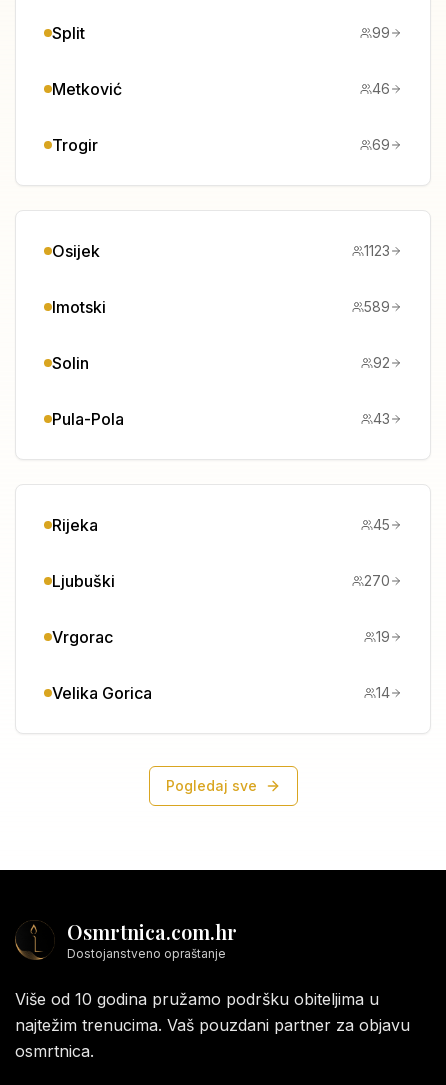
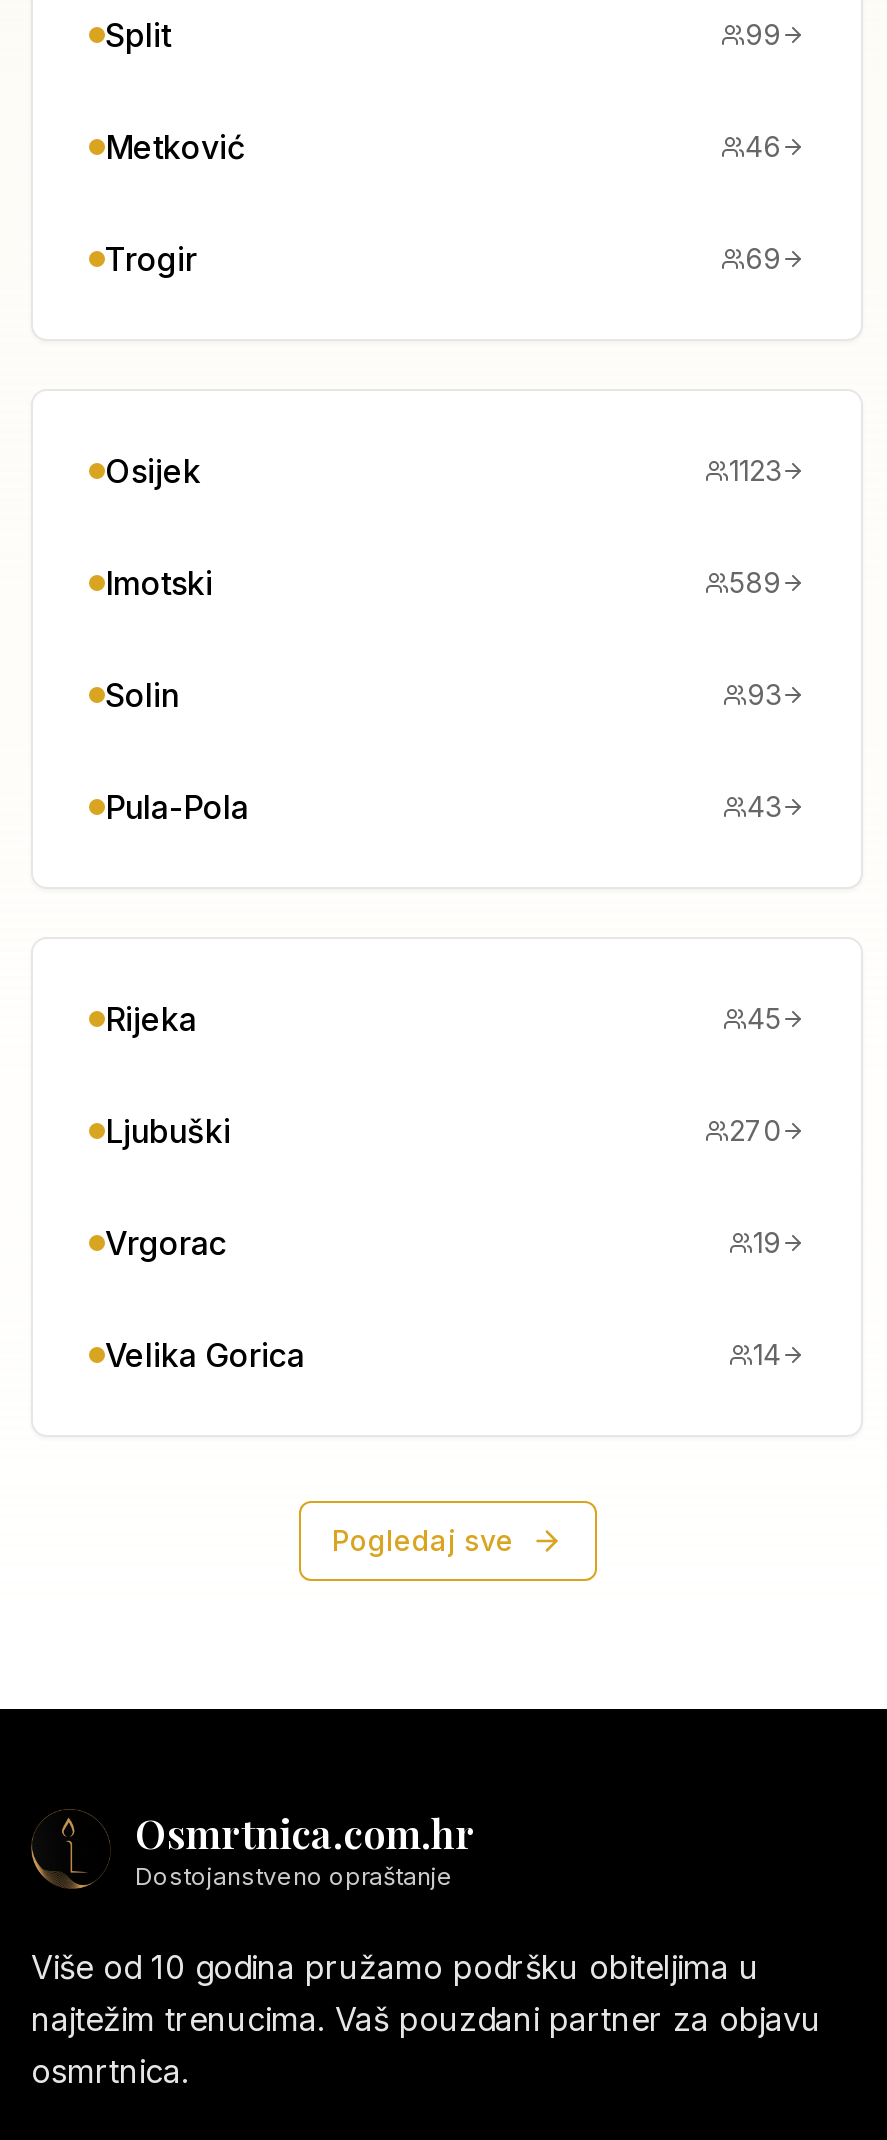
- 92
+ 93
